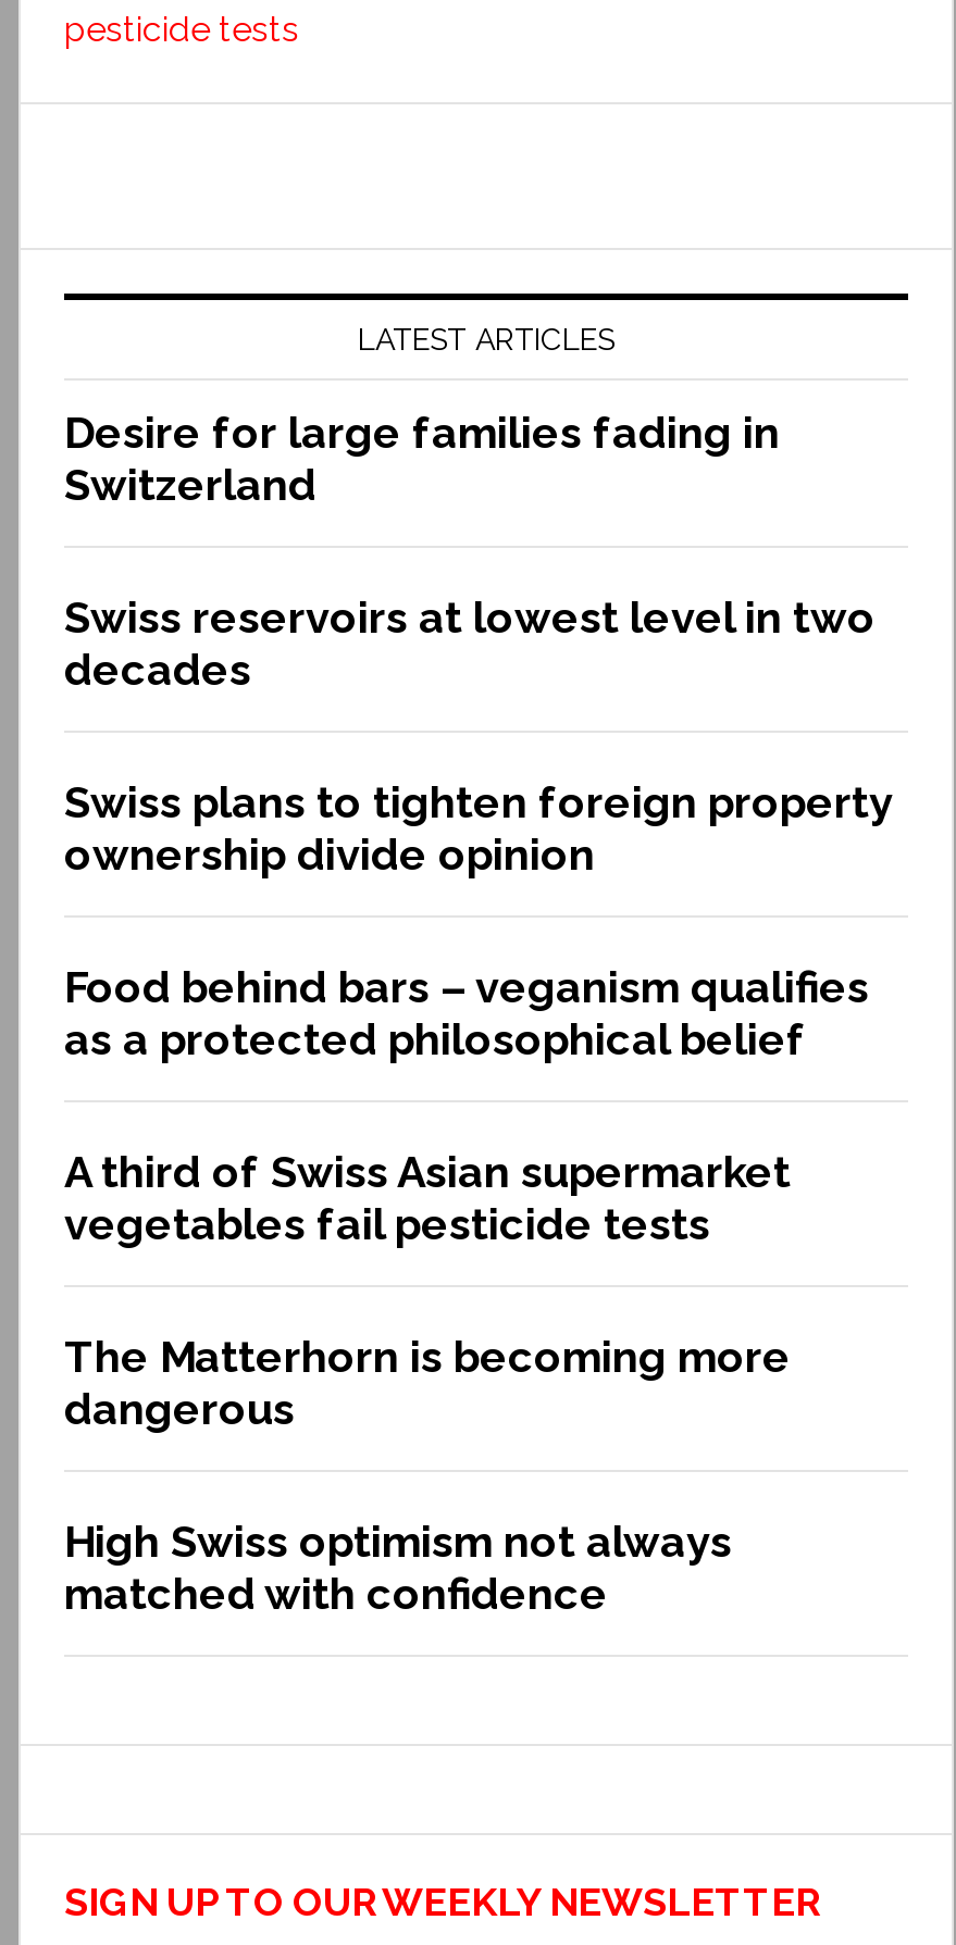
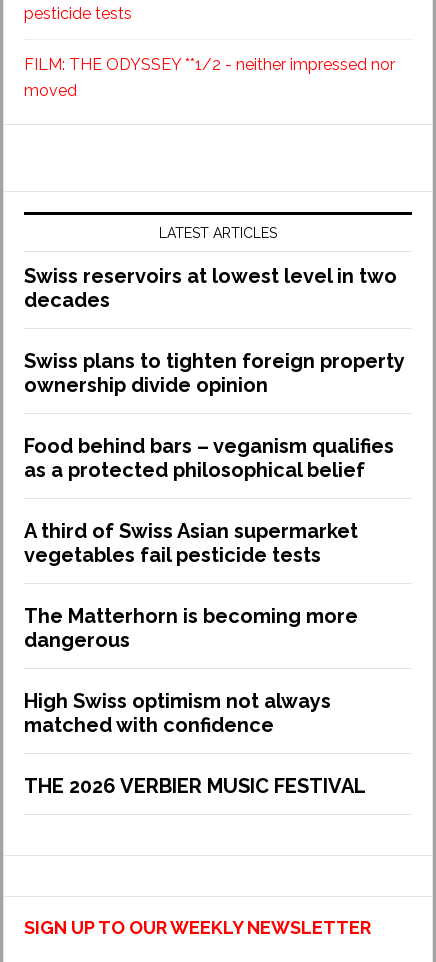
+ FILM: THE ODYSSEY **1/2 - neither impressed nor
+ moved

moved down: LATEST ARTICLES

- Desire for large families fading in
- Switzerland

+ THE 2026 VERBIER MUSIC FESTIVAL
